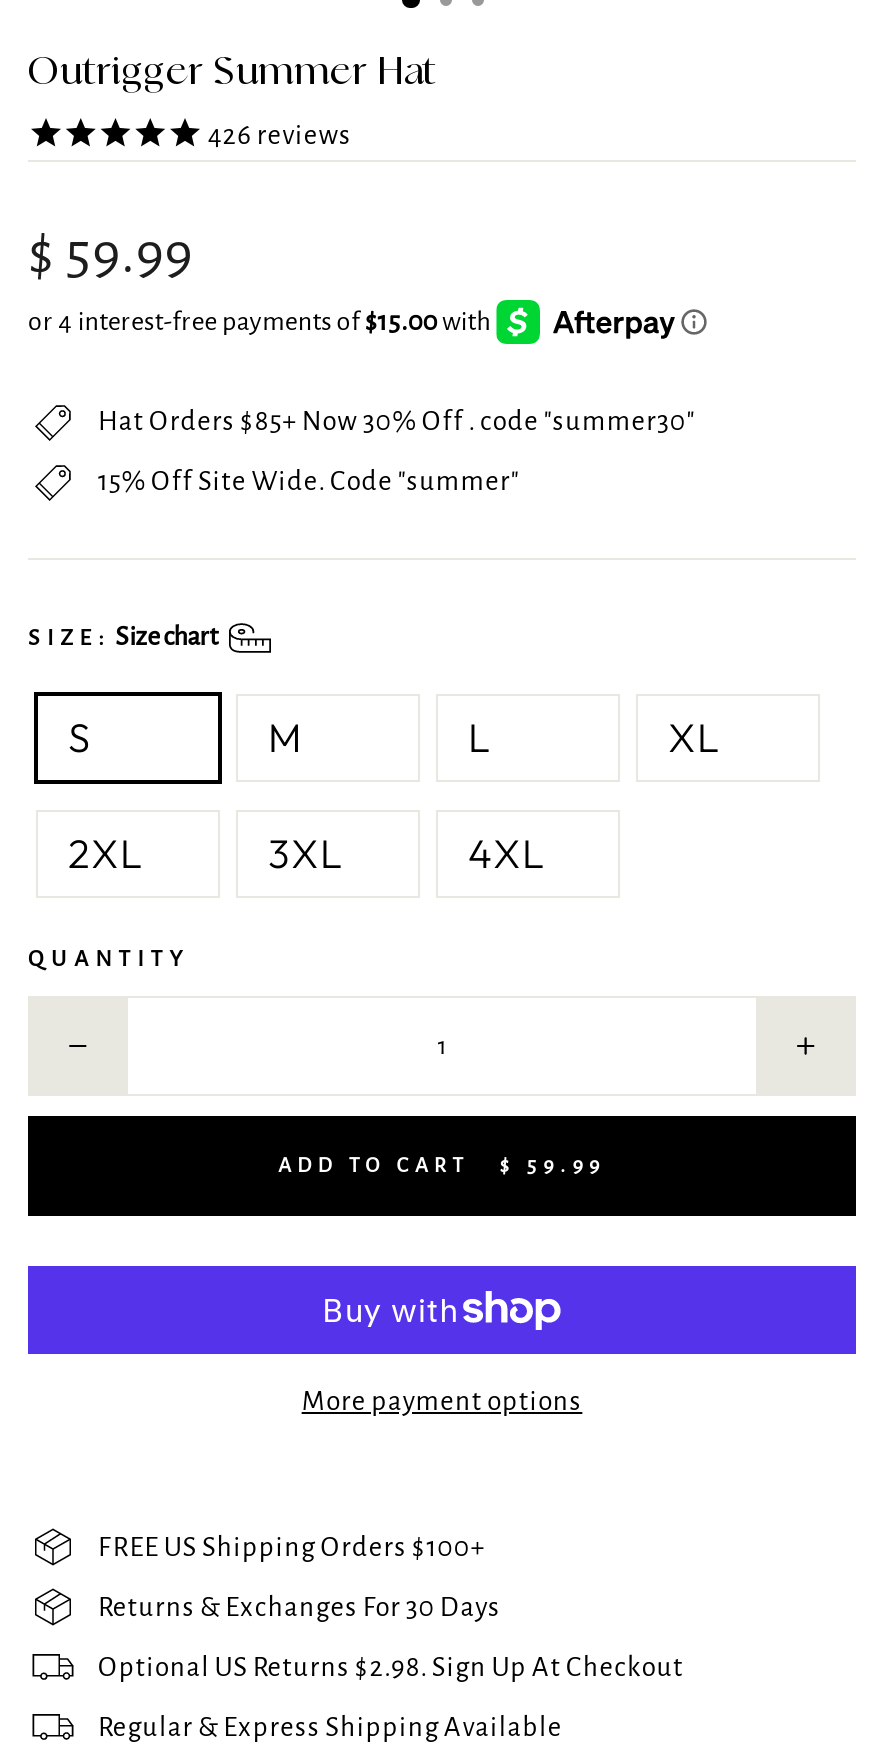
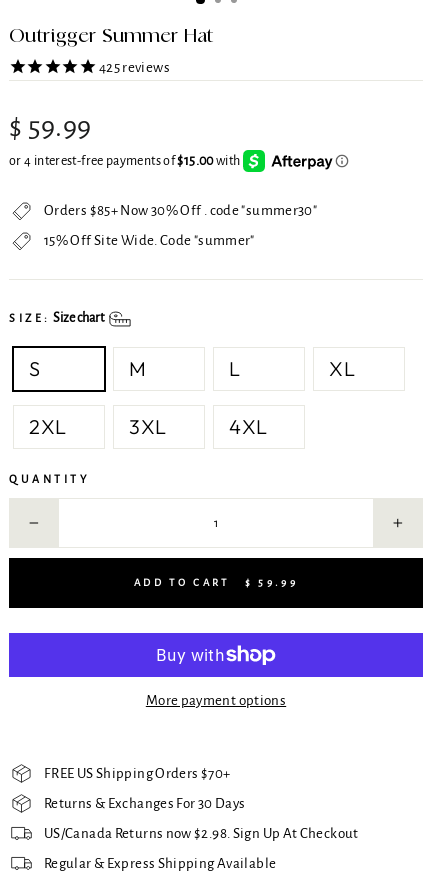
- 426 reviews
+ 425 reviews

- Hat Orders $85+ Now 30% Off . code "summer30"
+ Orders $85+ Now 30% Off . code "summer30"

- FREE US Shipping Orders $100+
+ FREE US Shipping Orders $70+

- Optional US Returns $2.98. Sign Up At Checkout
+ US/Canada Returns now $2.98. Sign Up At Checkout
